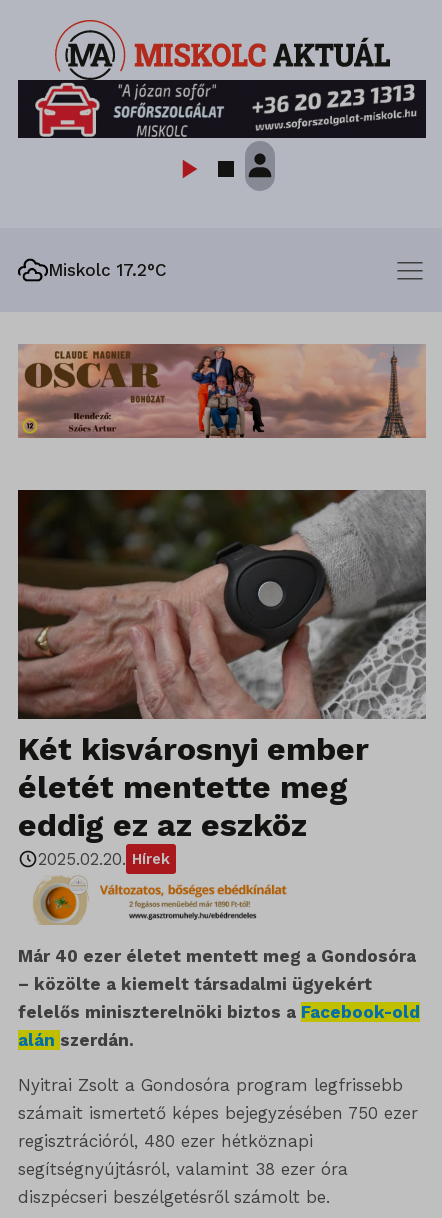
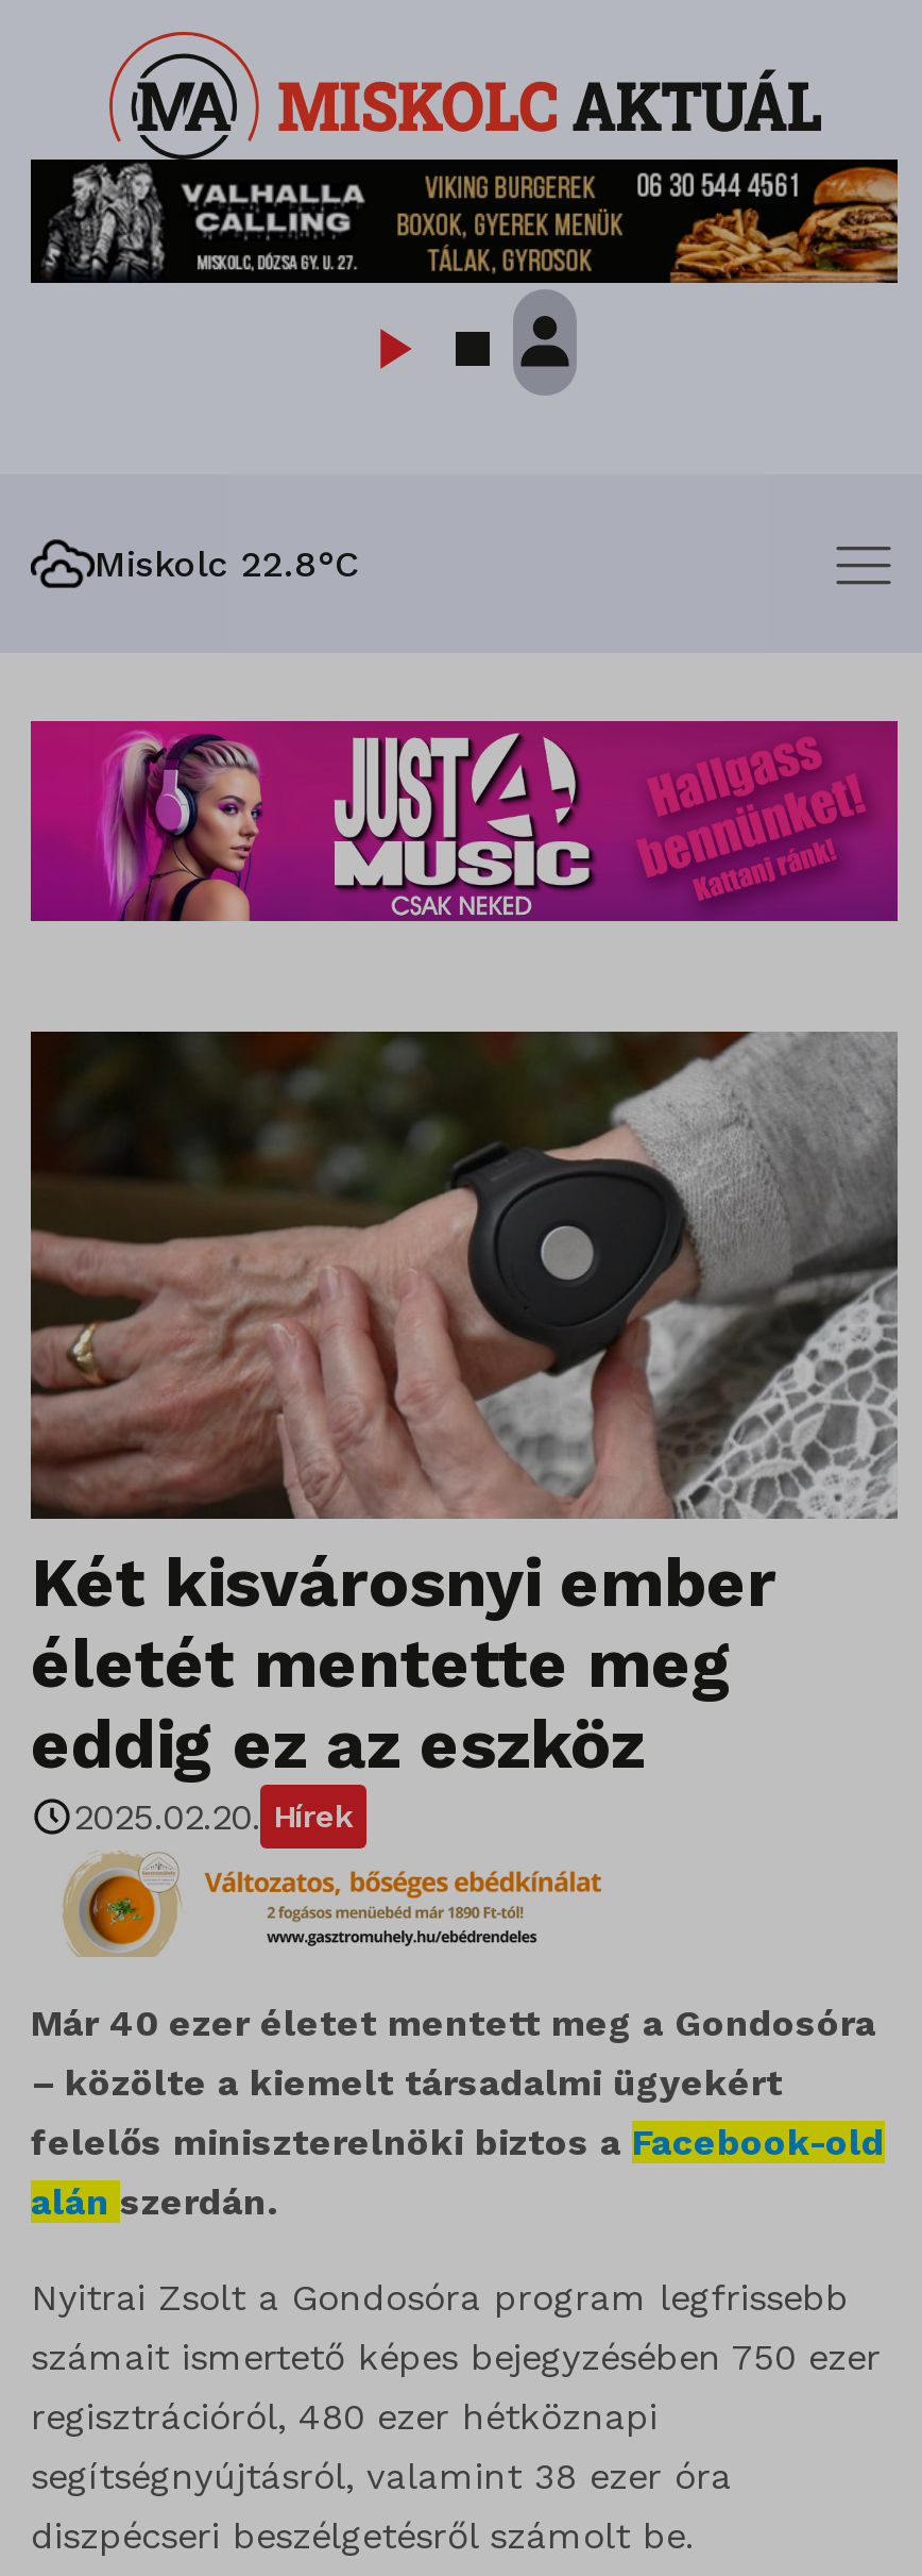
- [image]
+ [image]

- Miskolc 17.2°C
+ Miskolc 22.8°C

- [image]
+ [image]
